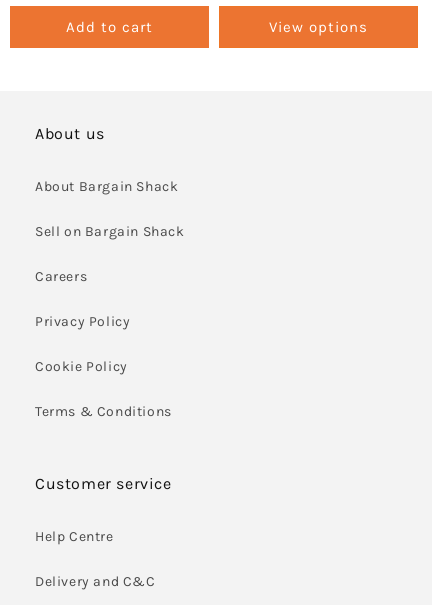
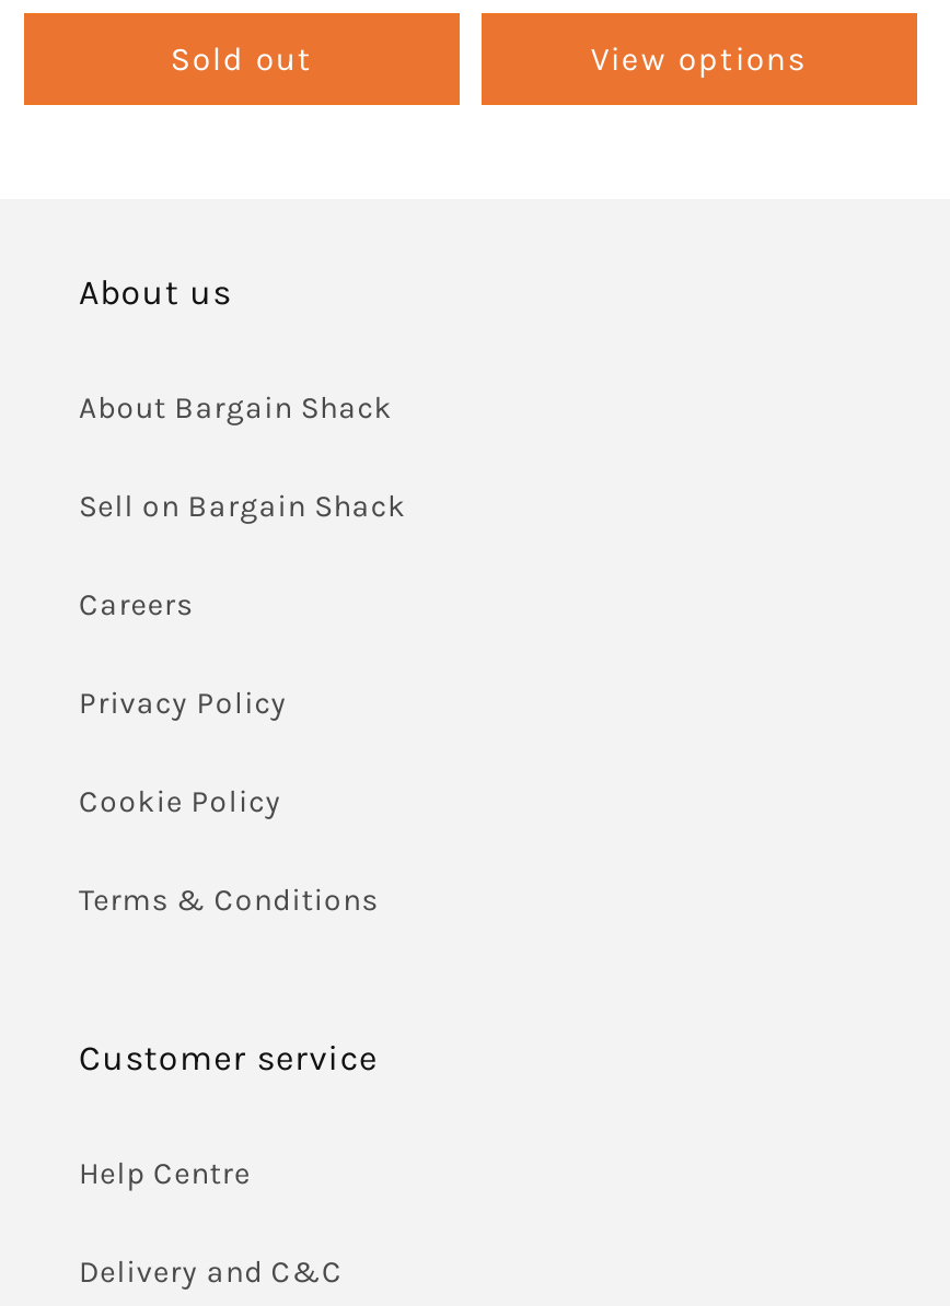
+ Sold out
